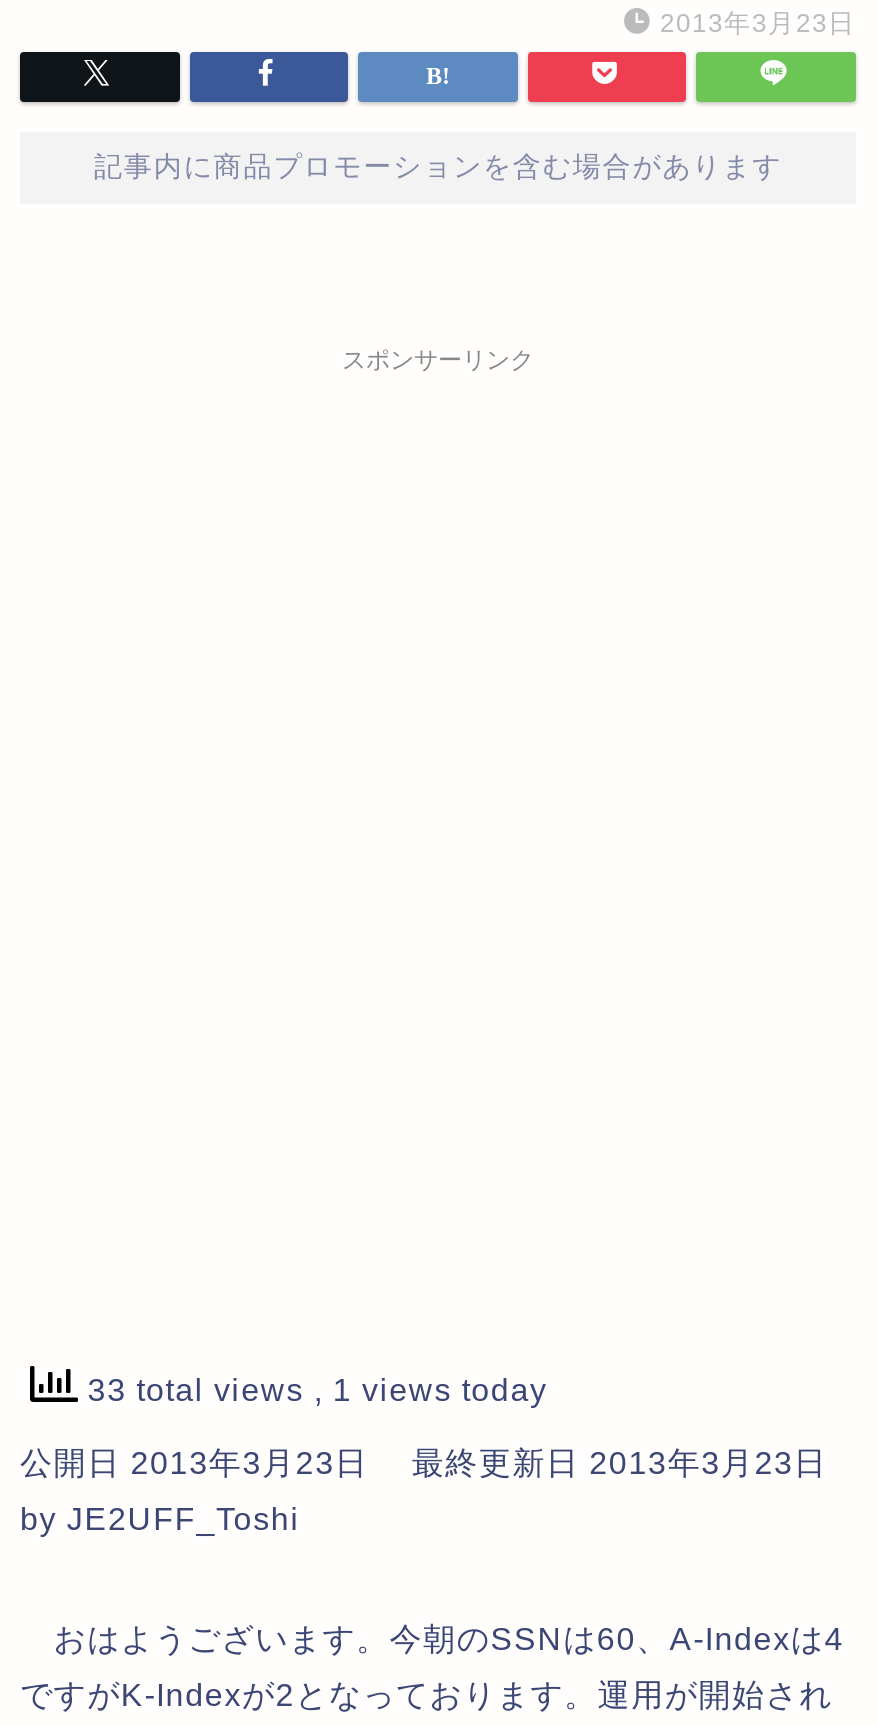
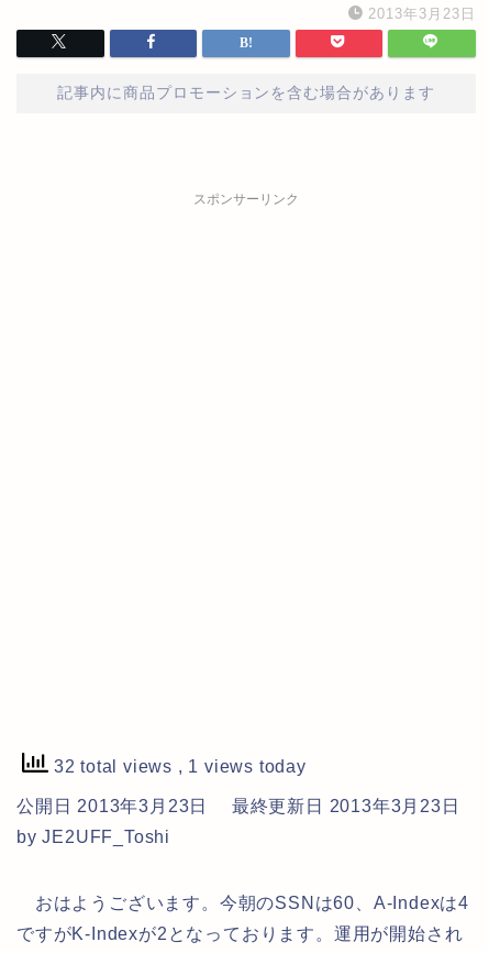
- 33 total views, 1 views today
+ 32 total views, 1 views today
